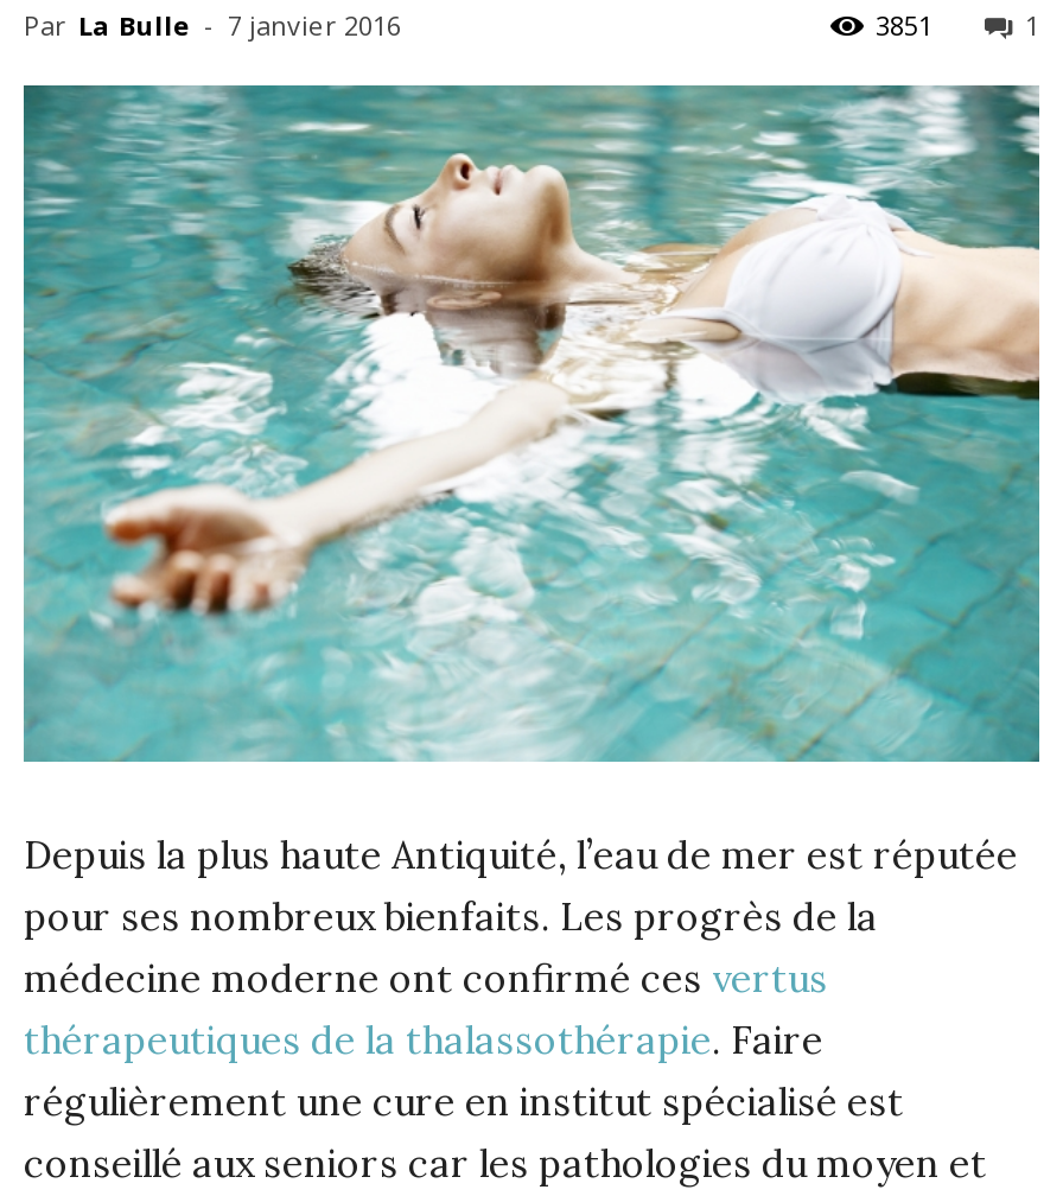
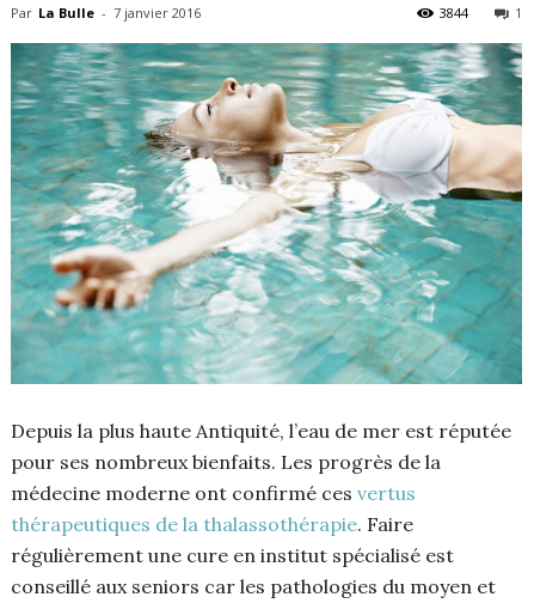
- 3851
+ 3844
